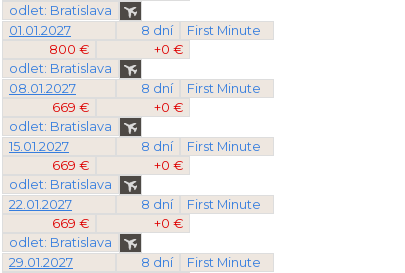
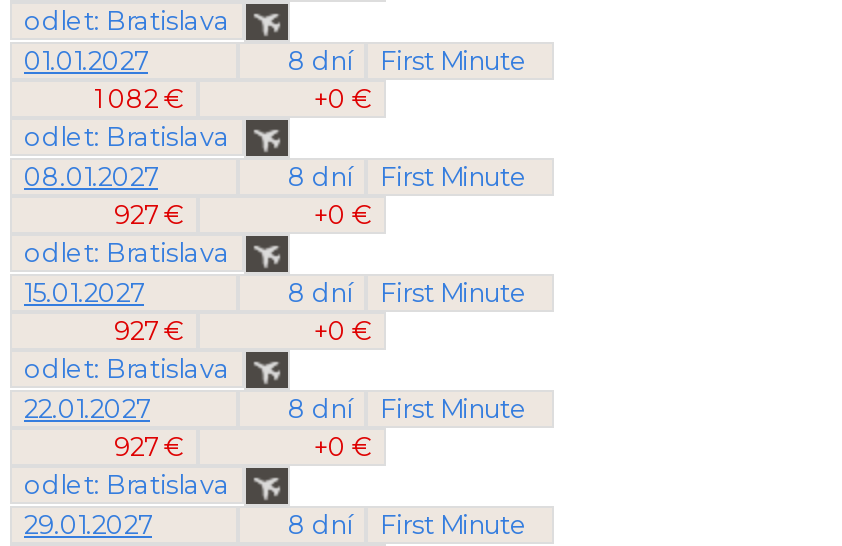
- 800 €
+ 1 082 €

- 669 €
+ 927 €

- 669 €
+ 927 €

- 669 €
+ 927 €
